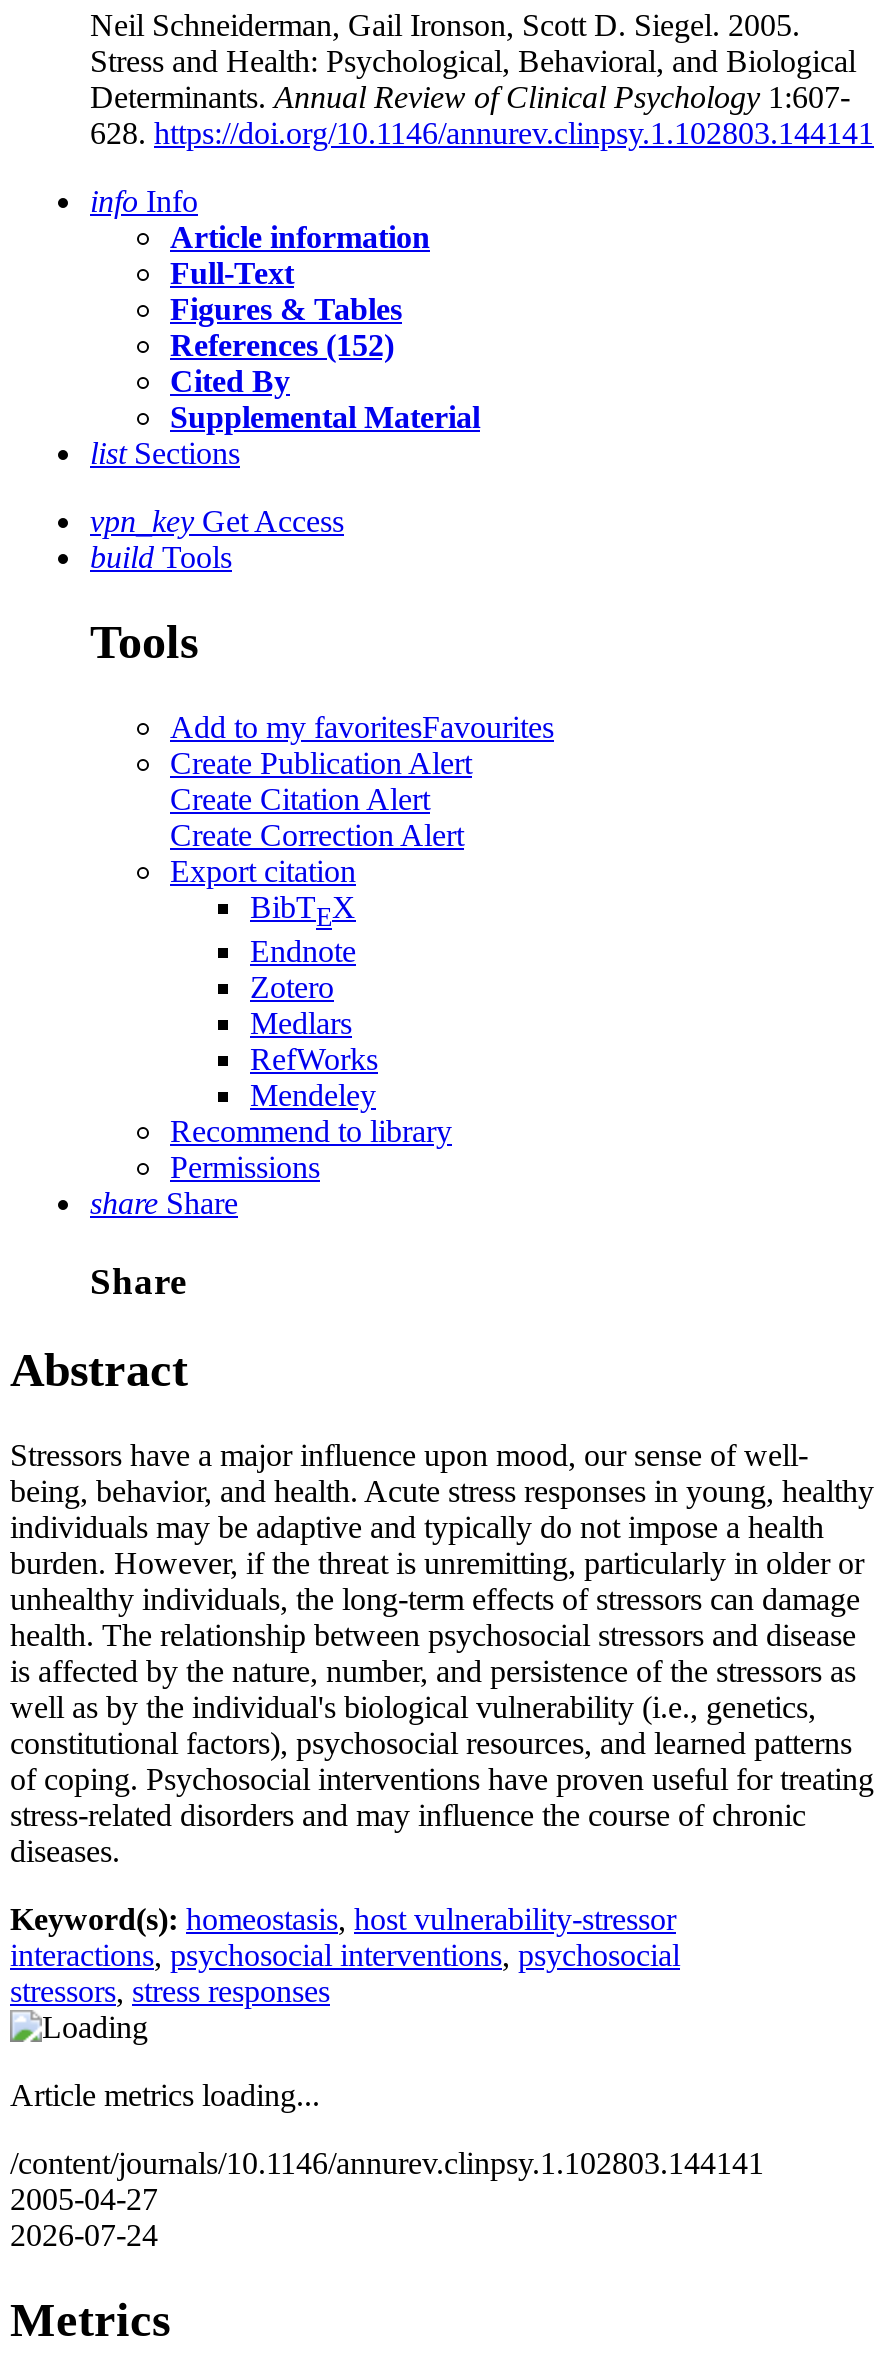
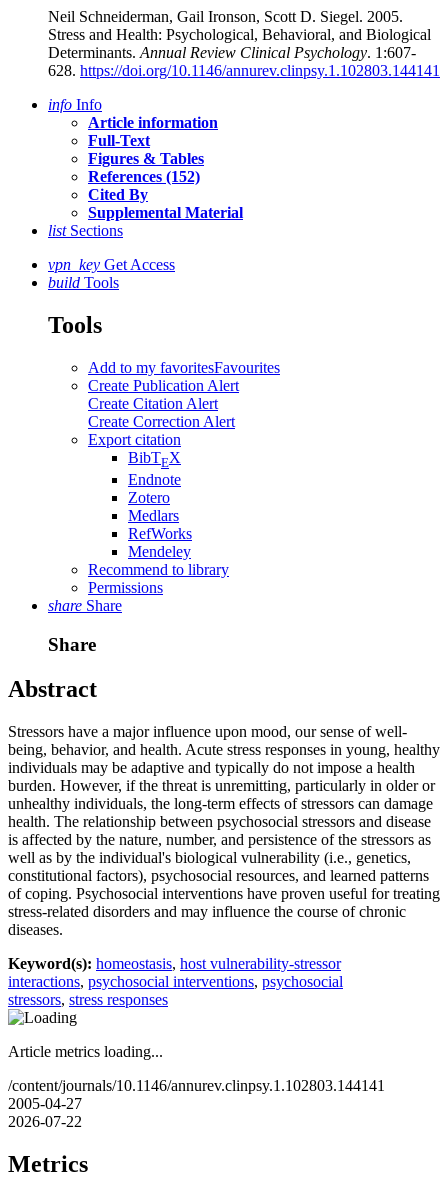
- Determinants. Annual Review of Clinical Psychology 1:607-
+ Determinants. Annual Review Clinical Psychology. 1:607-

- 2026-07-24
+ 2026-07-22
